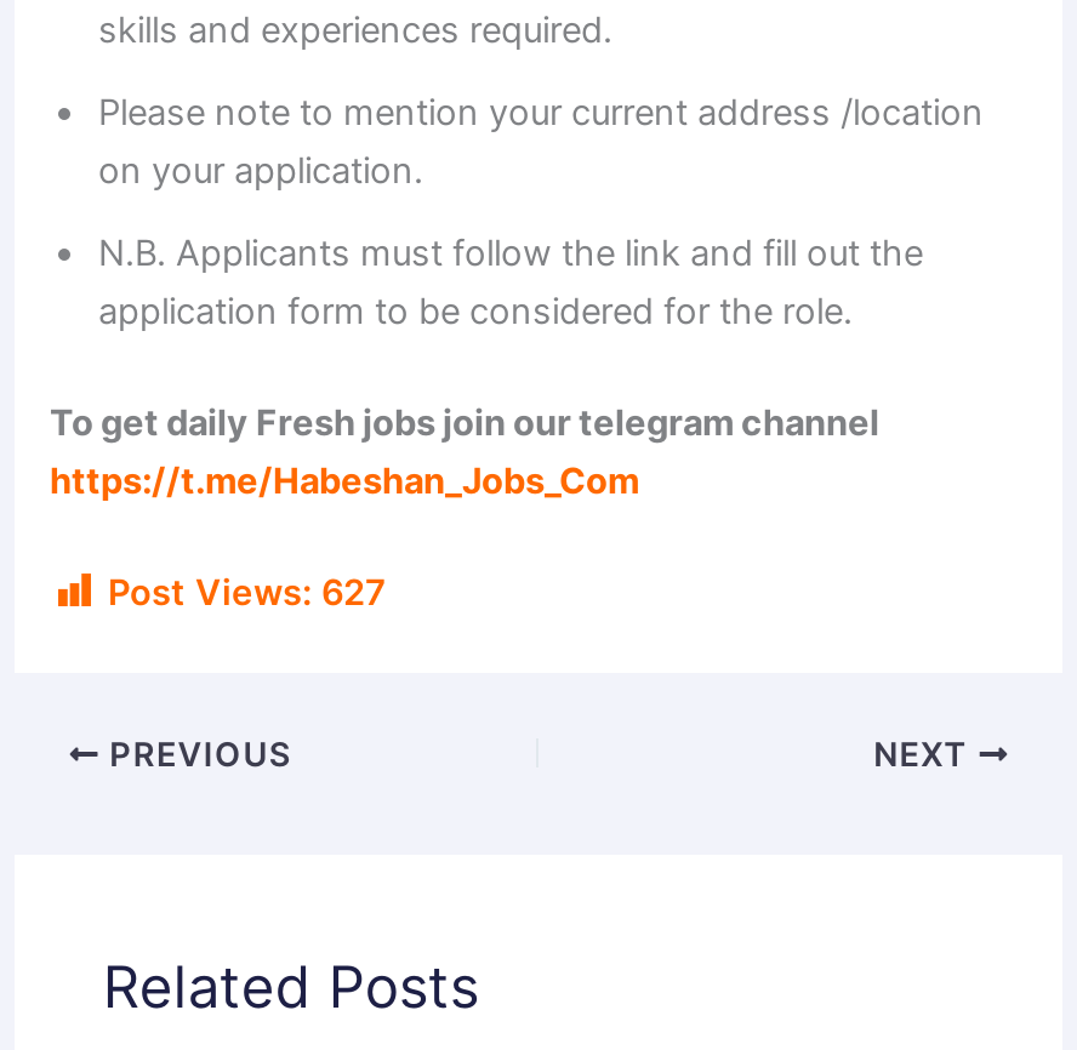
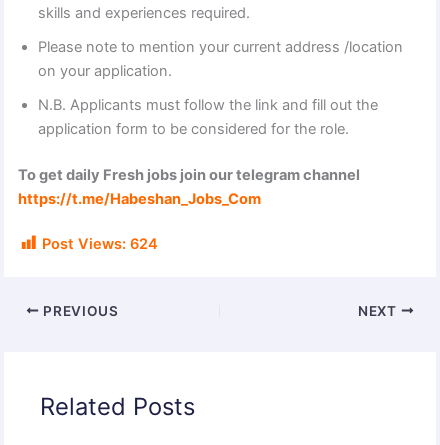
- Post Views: 627
+ Post Views: 624
